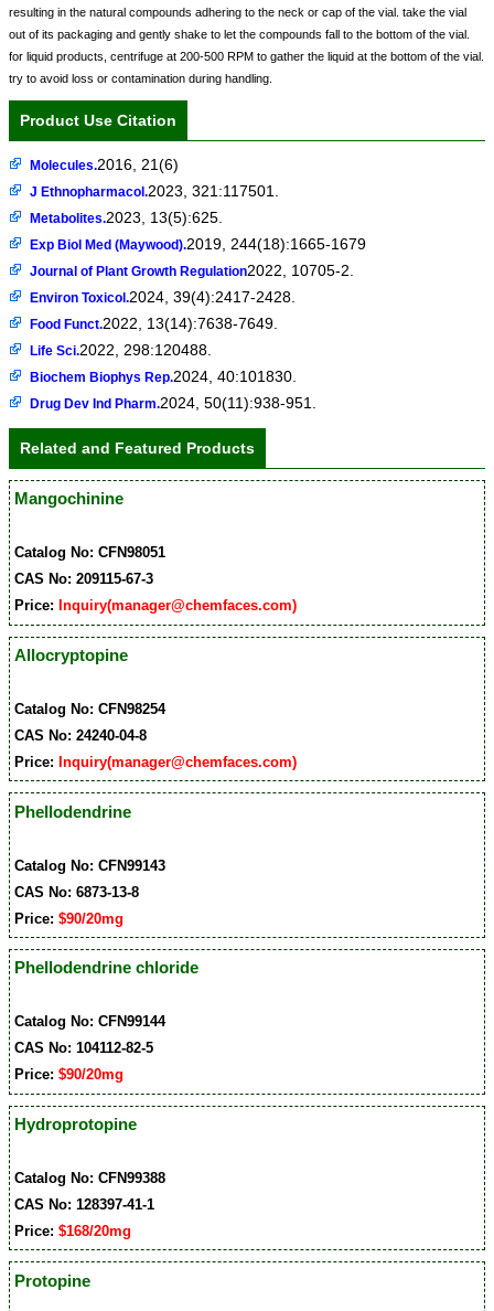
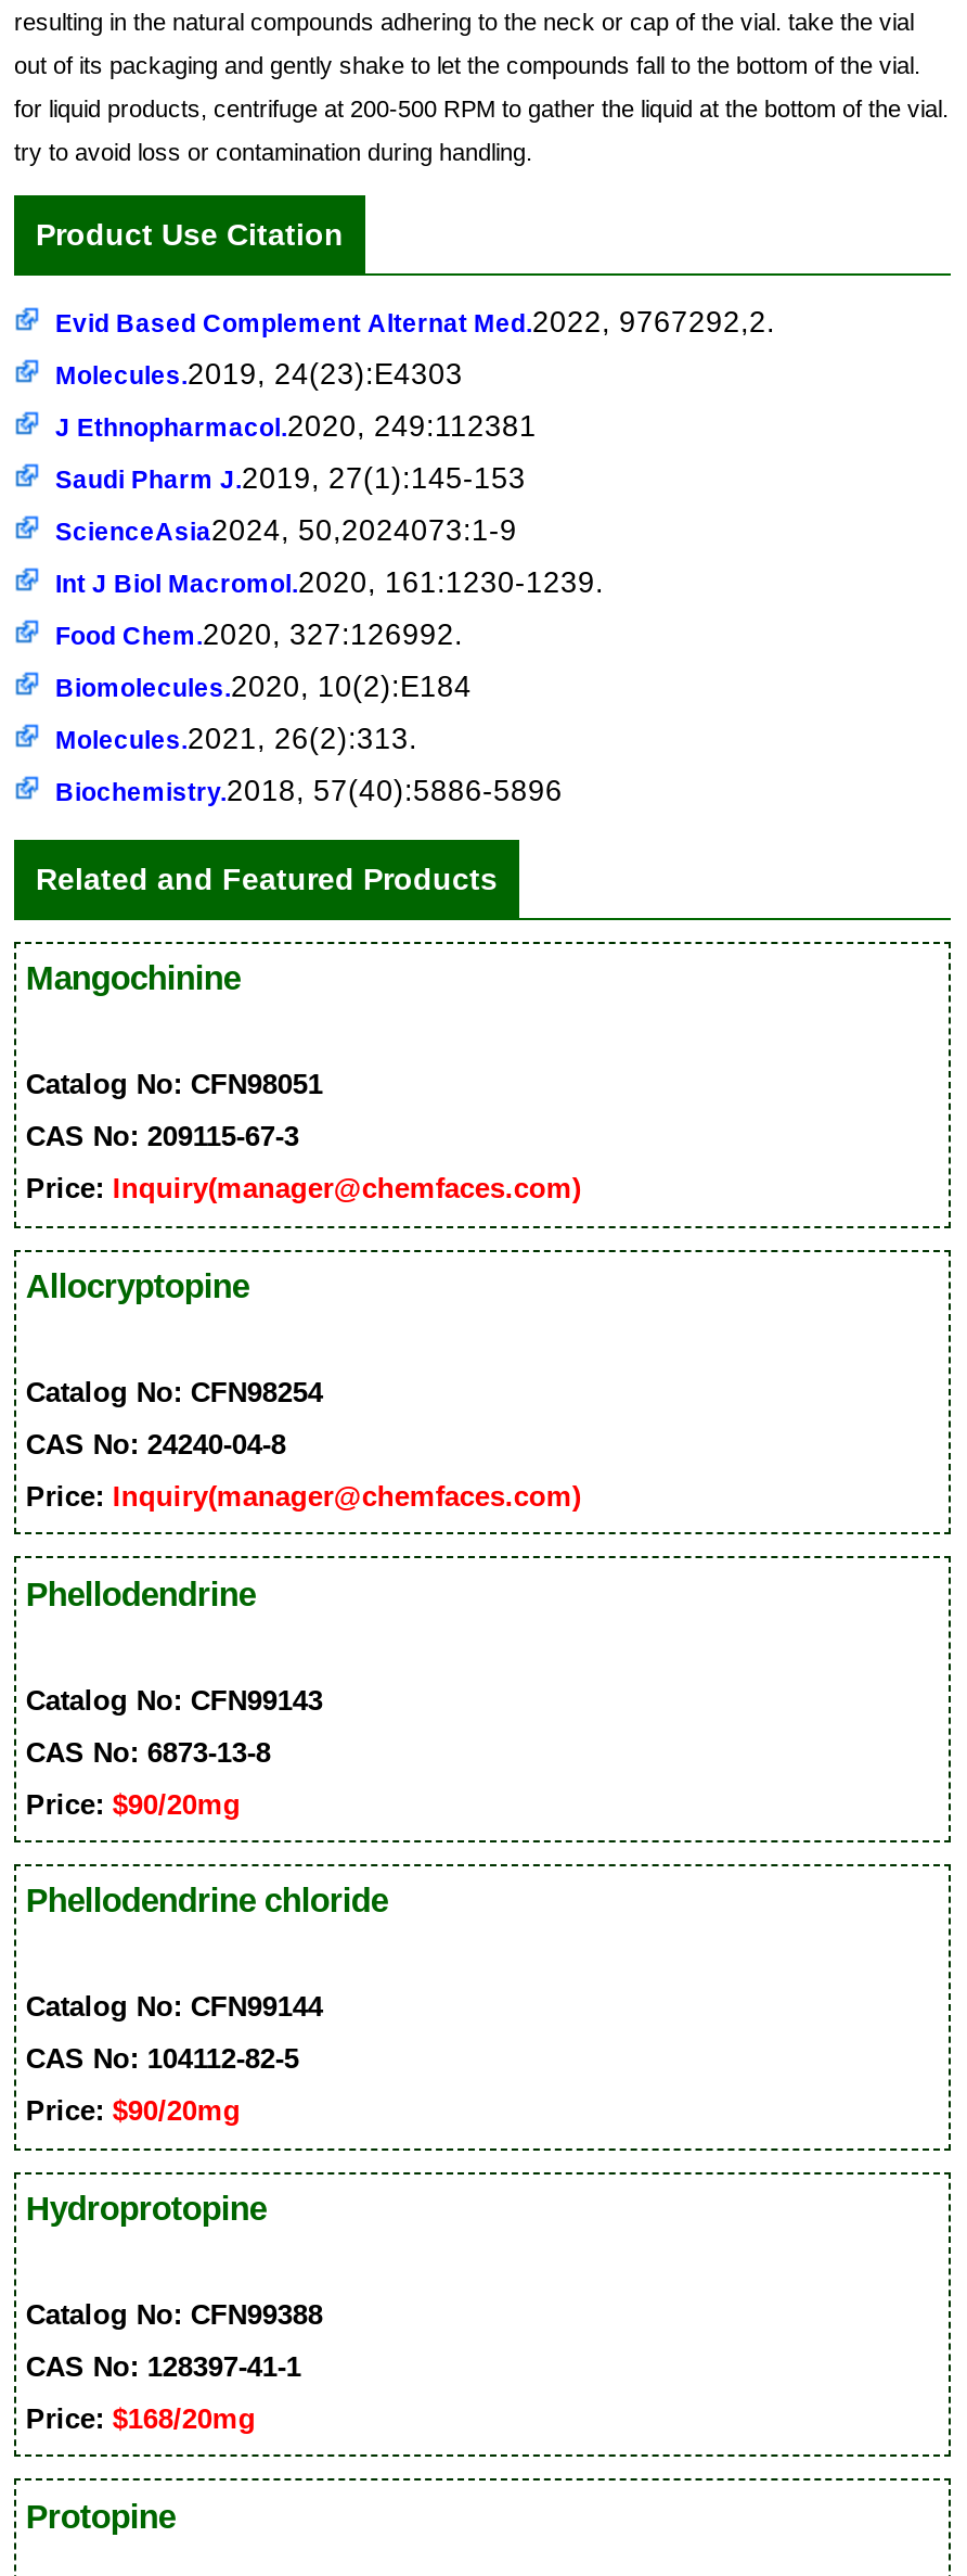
- Molecules.2016, 21(6)
+ Evid Based Complement Alternat Med.2022, 9767292,2.

- J Ethnopharmacol.2023, 321:117501.
+ Molecules.2019, 24(23):E4303

- Metabolites.2023, 13(5):625.
+ J Ethnopharmacol.2020, 249:112381

- Exp Biol Med (Maywood).2019, 244(18):1665-1679
+ Saudi Pharm J.2019, 27(1):145-153

- Journal of Plant Growth Regulation2022, 10705-2.
+ ScienceAsia2024, 50,2024073:1-9

- Environ Toxicol.2024, 39(4):2417-2428.
+ Int J Biol Macromol.2020, 161:1230-1239.

- Food Funct.2022, 13(14):7638-7649.
+ Food Chem.2020, 327:126992.

- Life Sci.2022, 298:120488.
+ Biomolecules.2020, 10(2):E184

- Biochem Biophys Rep.2024, 40:101830.
+ Molecules.2021, 26(2):313.

- Drug Dev Ind Pharm.2024, 50(11):938-951.
+ Biochemistry.2018, 57(40):5886-5896
